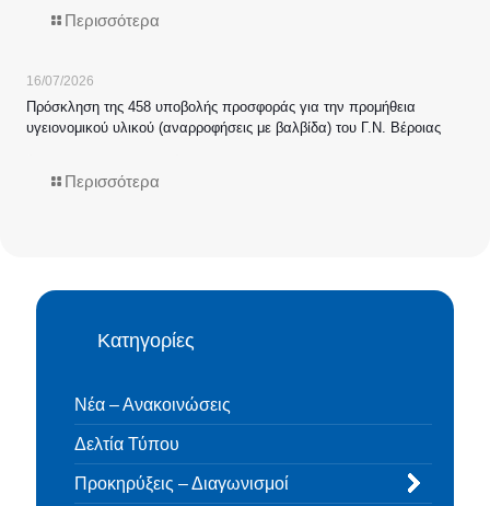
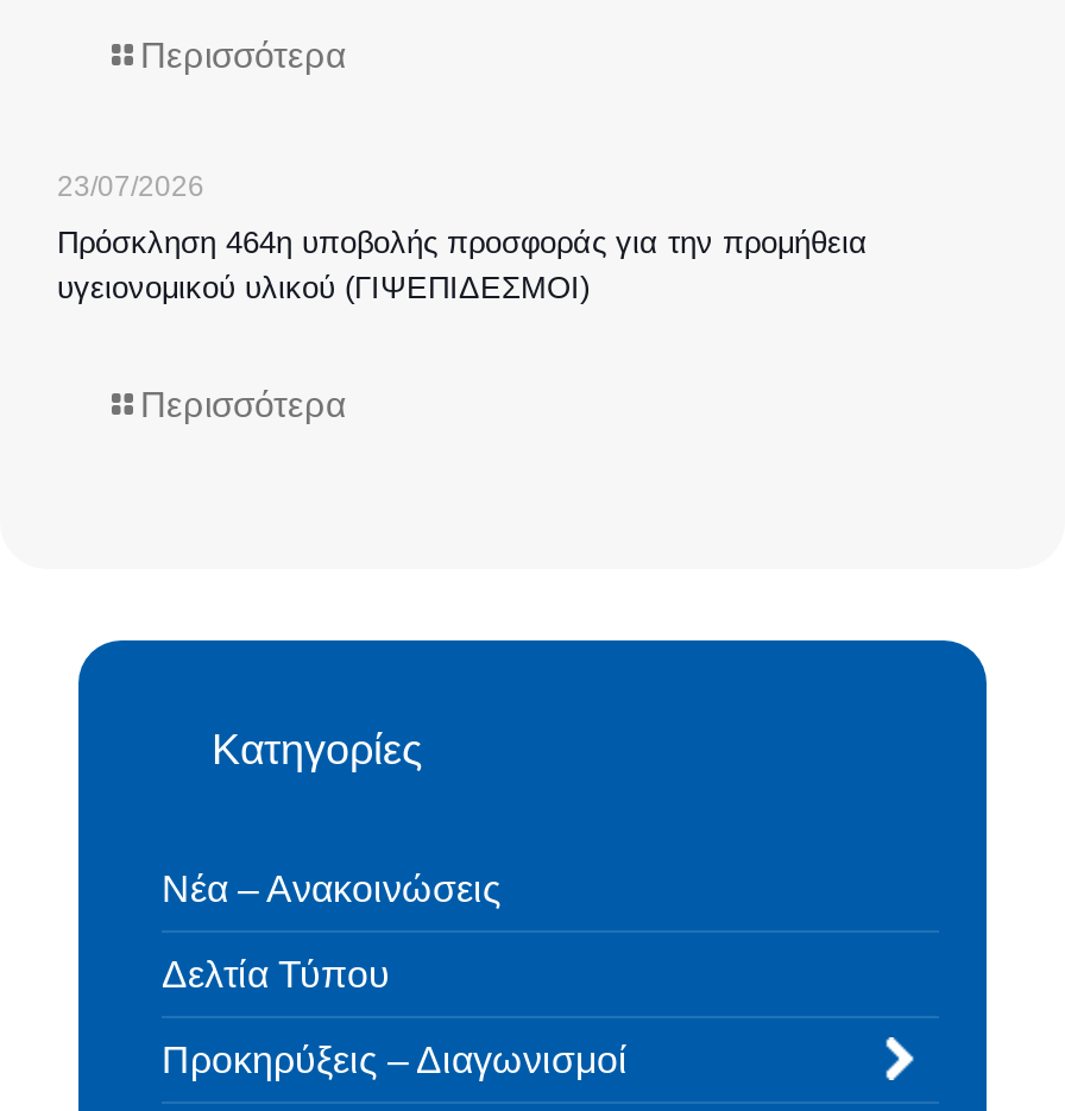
- 16/07/2026
+ 23/07/2026

- Πρόσκληση της 458 υποβολής προσφοράς για την προμήθεια
- υγειονομικού υλικού (αναρροφήσεις με βαλβίδα) του Γ.Ν. Βέροιας
+ Πρόσκληση 464η υποβολής προσφοράς για την προμήθεια
+ υγειονομικού υλικού (ΓΙΨΕΠΙΔΕΣΜΟΙ)
